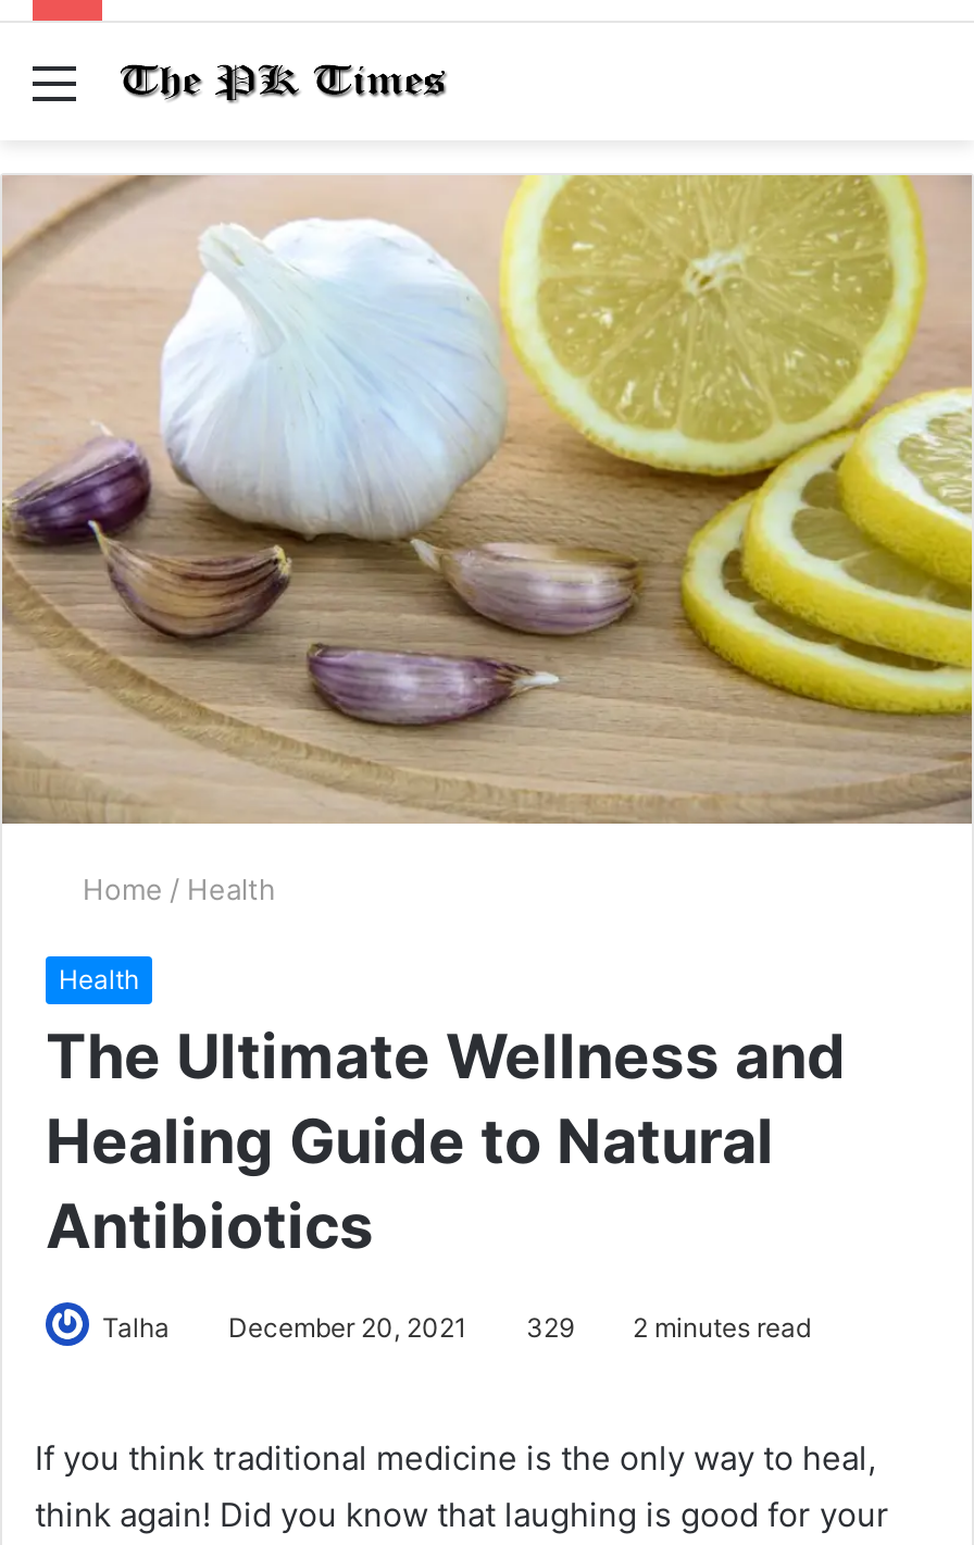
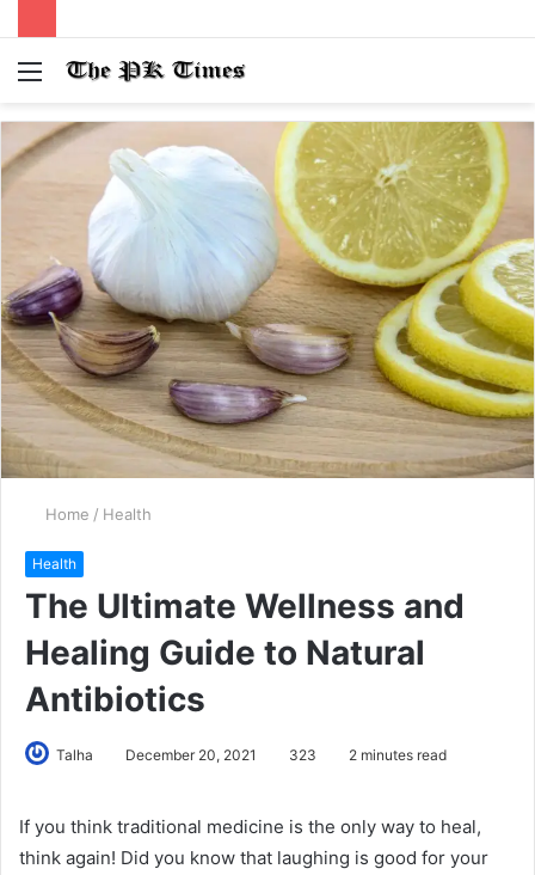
- Talha December 20, 2021 329 2 minutes read
+ Talha December 20, 2021 323 2 minutes read
